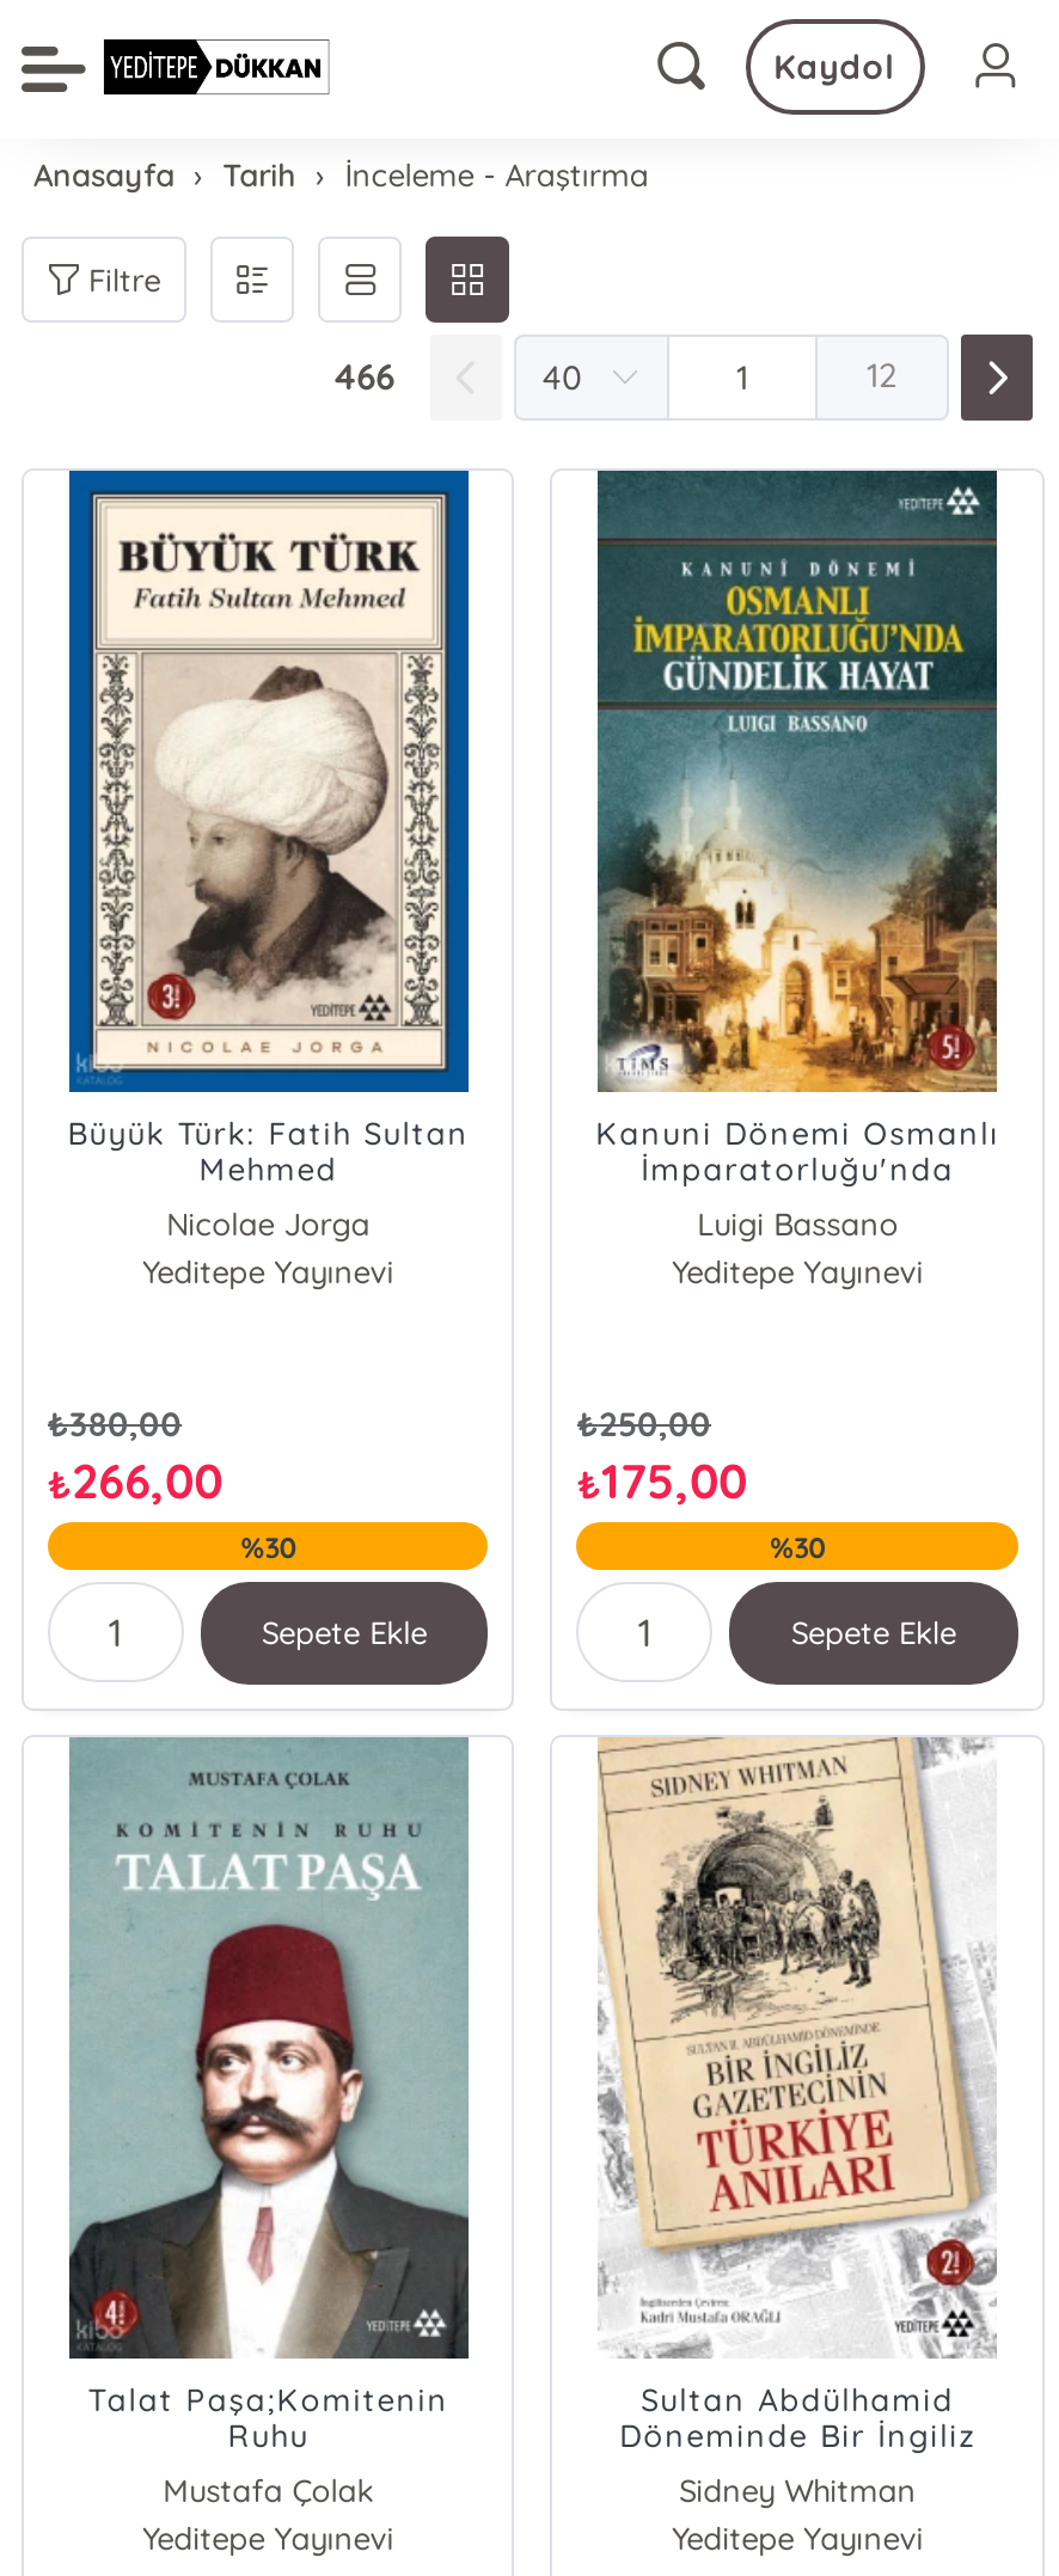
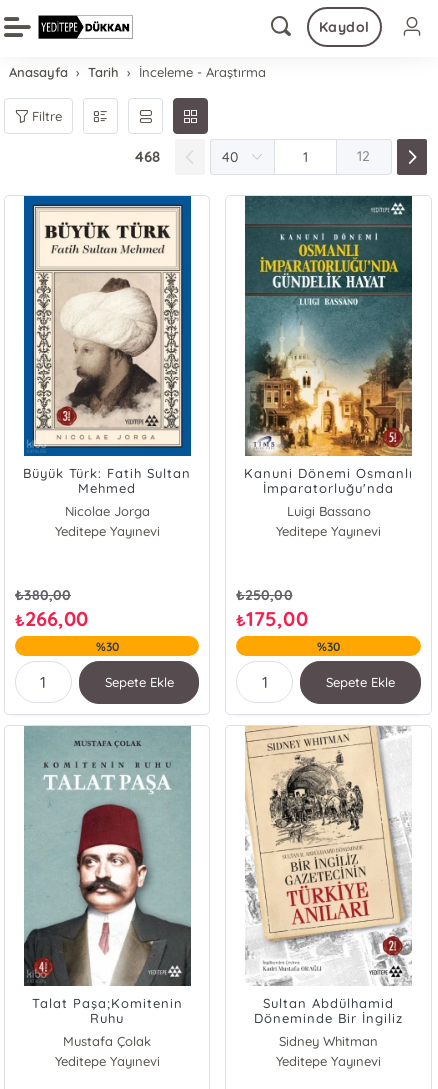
- 466
+ 468
